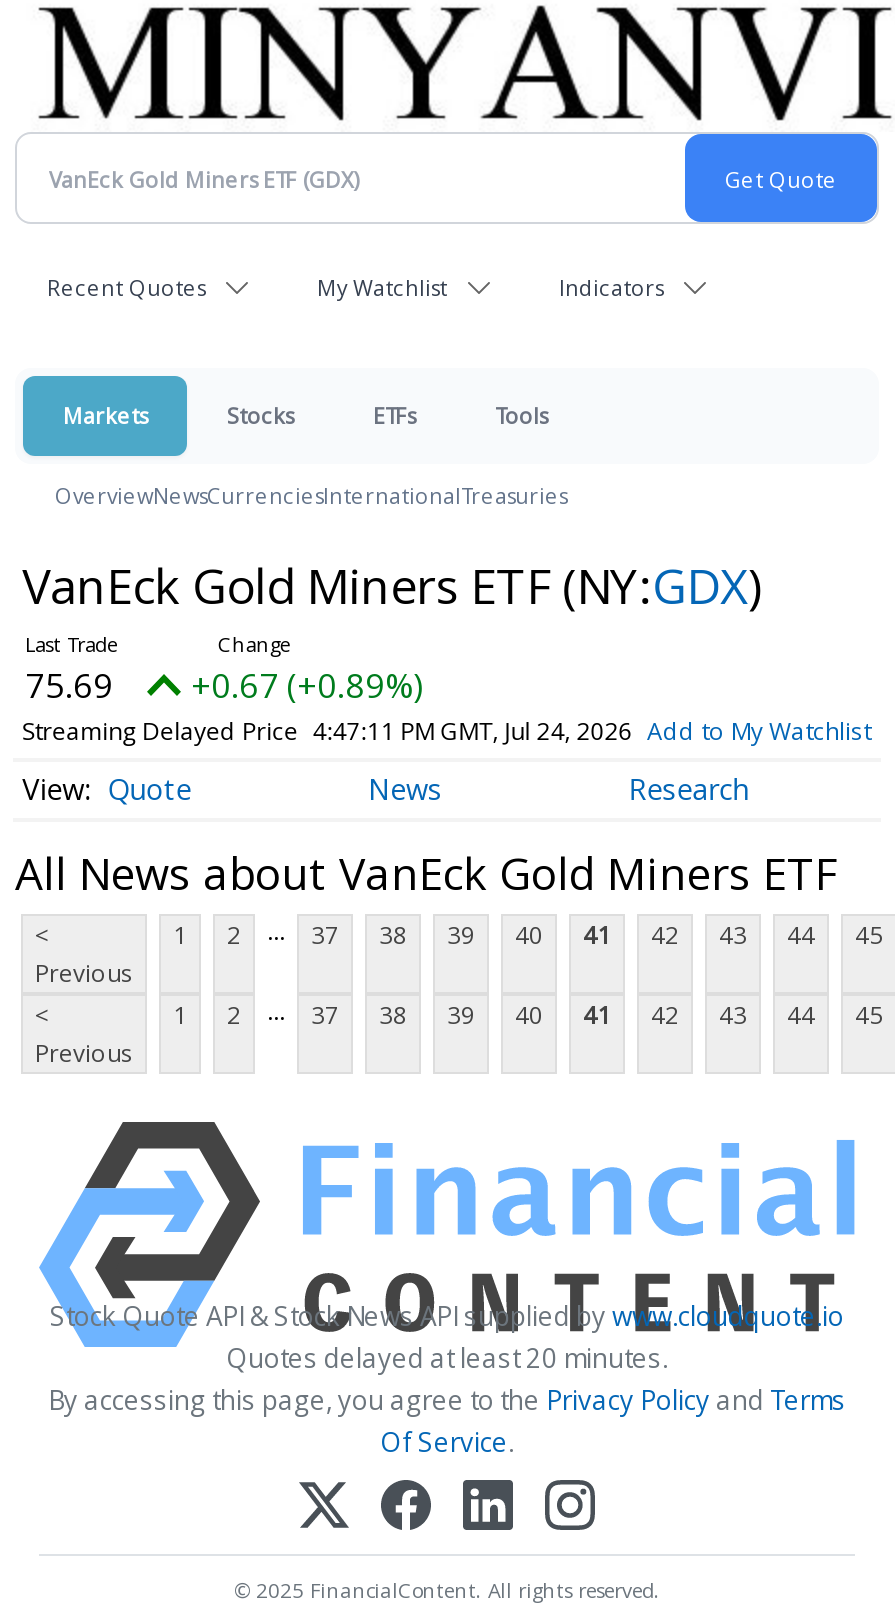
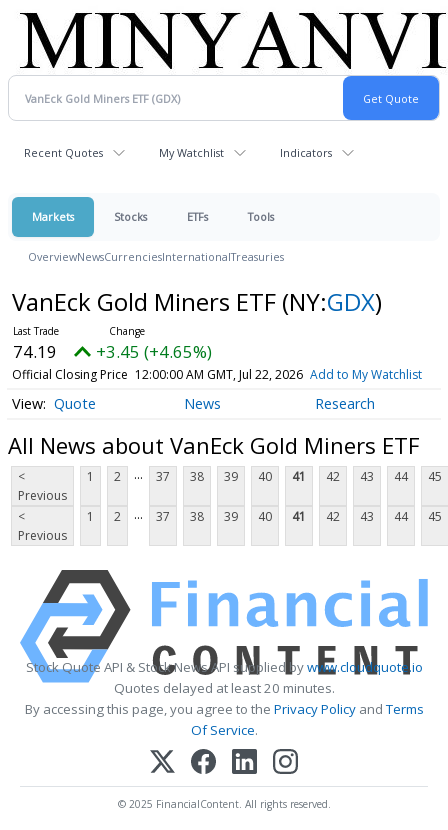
- 75.69
+ 74.19

- +0.67 (+0.89%)
+ +3.45 (+4.65%)

- Streaming Delayed Price 4:47:11 PM GMT, Jul 24, 2026 Add to My Watchlist
+ Official Closing Price 12:00:00 AM GMT, Jul 22, 2026 Add to My Watchlist
